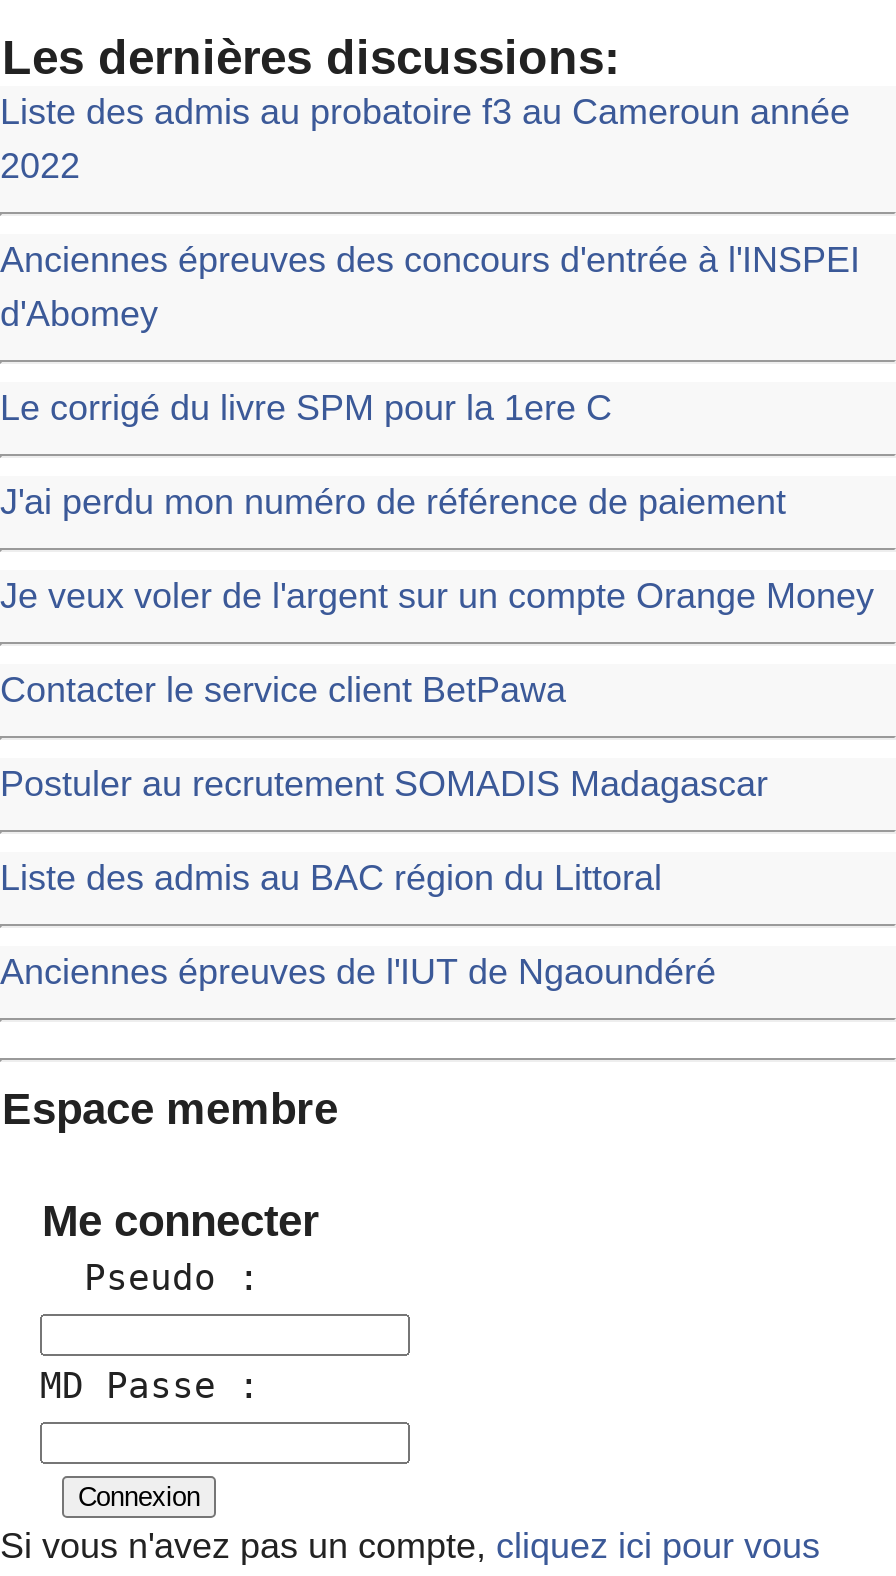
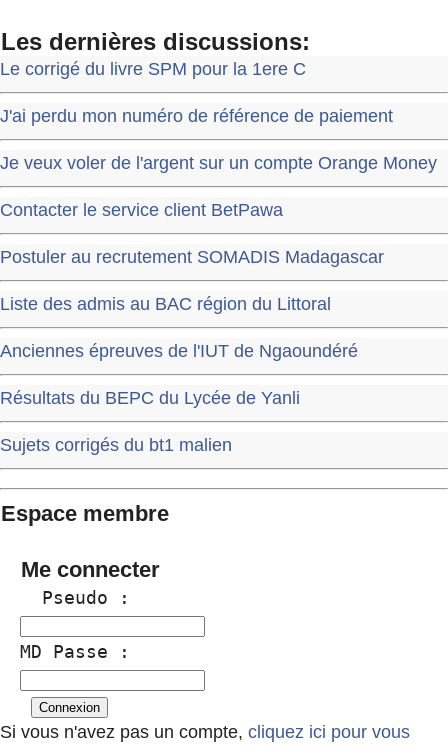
- Liste des admis au probatoire f3 au Cameroun année
- 2022
- Anciennes épreuves des concours d'entrée à l'INSPEI
- d'Abomey

moved up: Le corrigé du livre SPM pour la 1ere C | J'ai perdu mon numéro de référence de paiement | Je veux voler de l'argent sur un compte Orange Money | Contacter le service client BetPawa | Postuler au recrutement SOMADIS Madagascar | Liste des admis au BAC région du Littoral | Anciennes épreuves de l'IUT de Ngaoundéré

+ Résultats du BEPC du Lycée de Yanli
+ Sujets corrigés du bt1 malien
